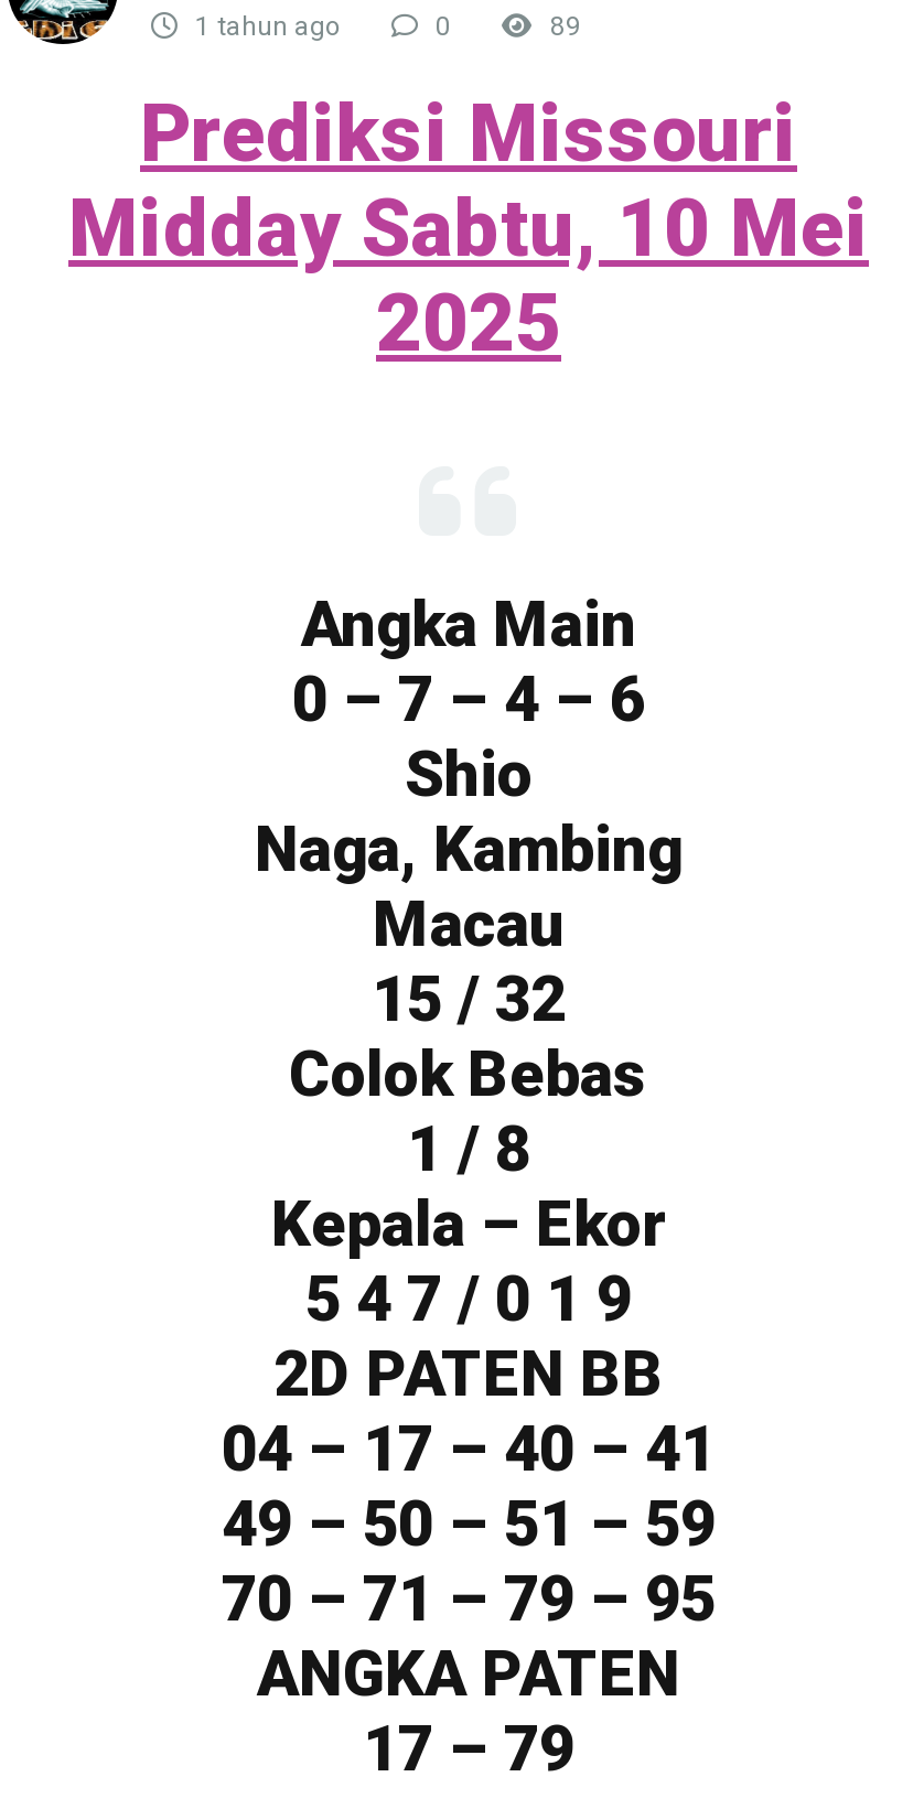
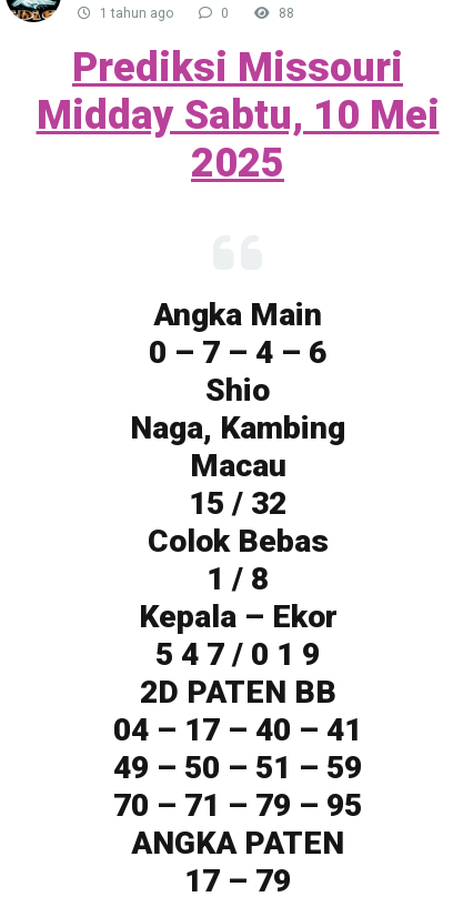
- 89
+ 88
